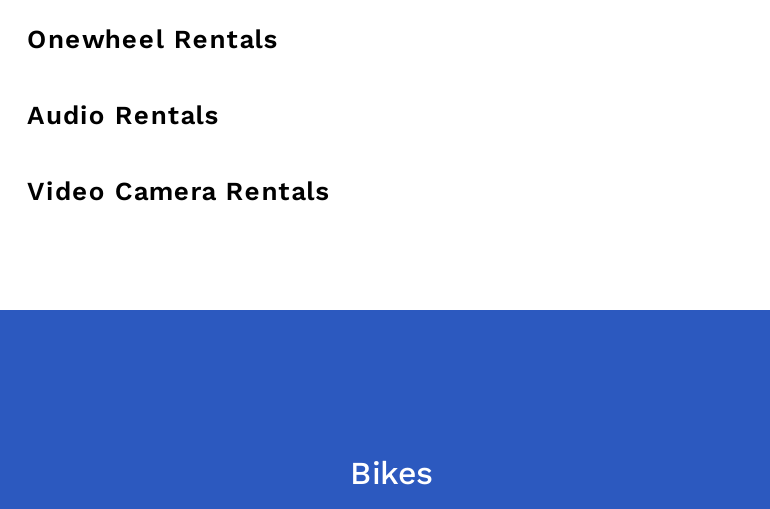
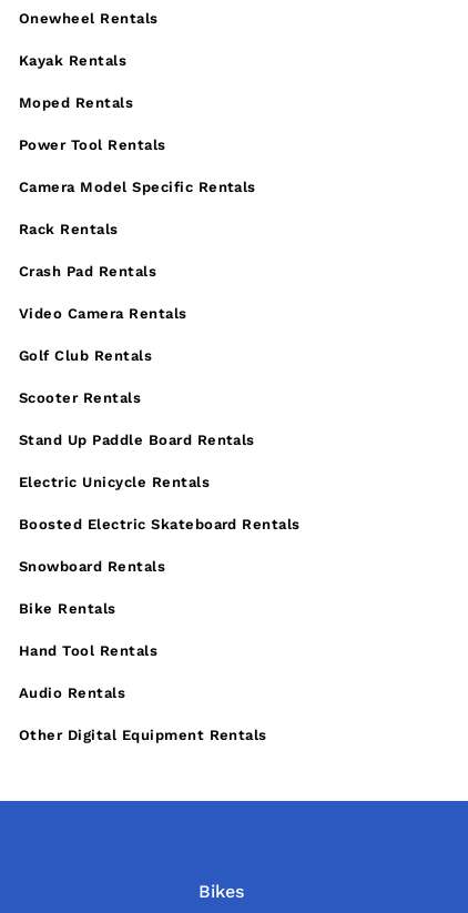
+ Kayak Rentals
+ Moped Rentals
+ Power Tool Rentals
+ Camera Model Specific Rentals
+ Rack Rentals
+ Crash Pad Rentals

moved down: Audio Rentals

+ Golf Club Rentals
+ Scooter Rentals
+ Stand Up Paddle Board Rentals
+ Electric Unicycle Rentals
+ Boosted Electric Skateboard Rentals
+ Snowboard Rentals
+ Bike Rentals
+ Hand Tool Rentals
+ Other Digital Equipment Rentals
